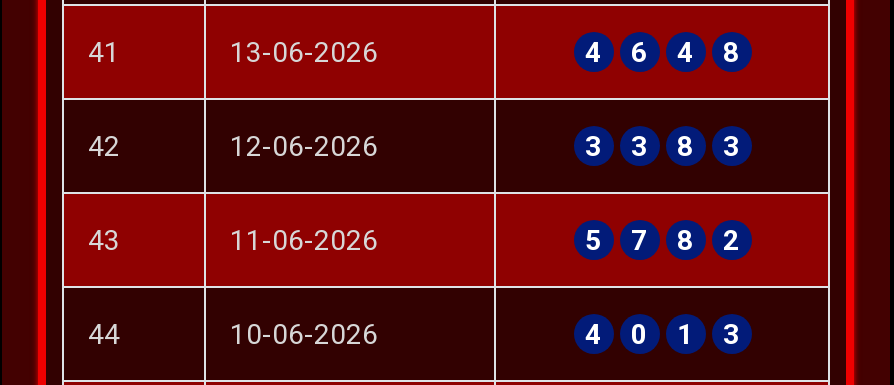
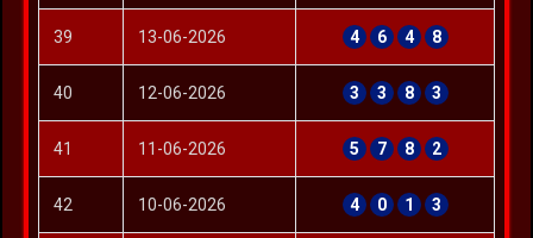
- 41
+ 39

- 42
+ 40

- 43
+ 41

- 44
+ 42
